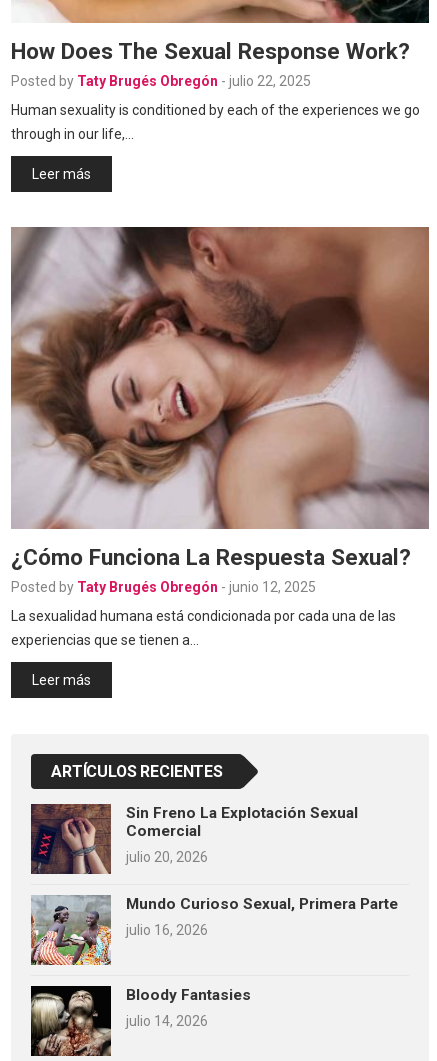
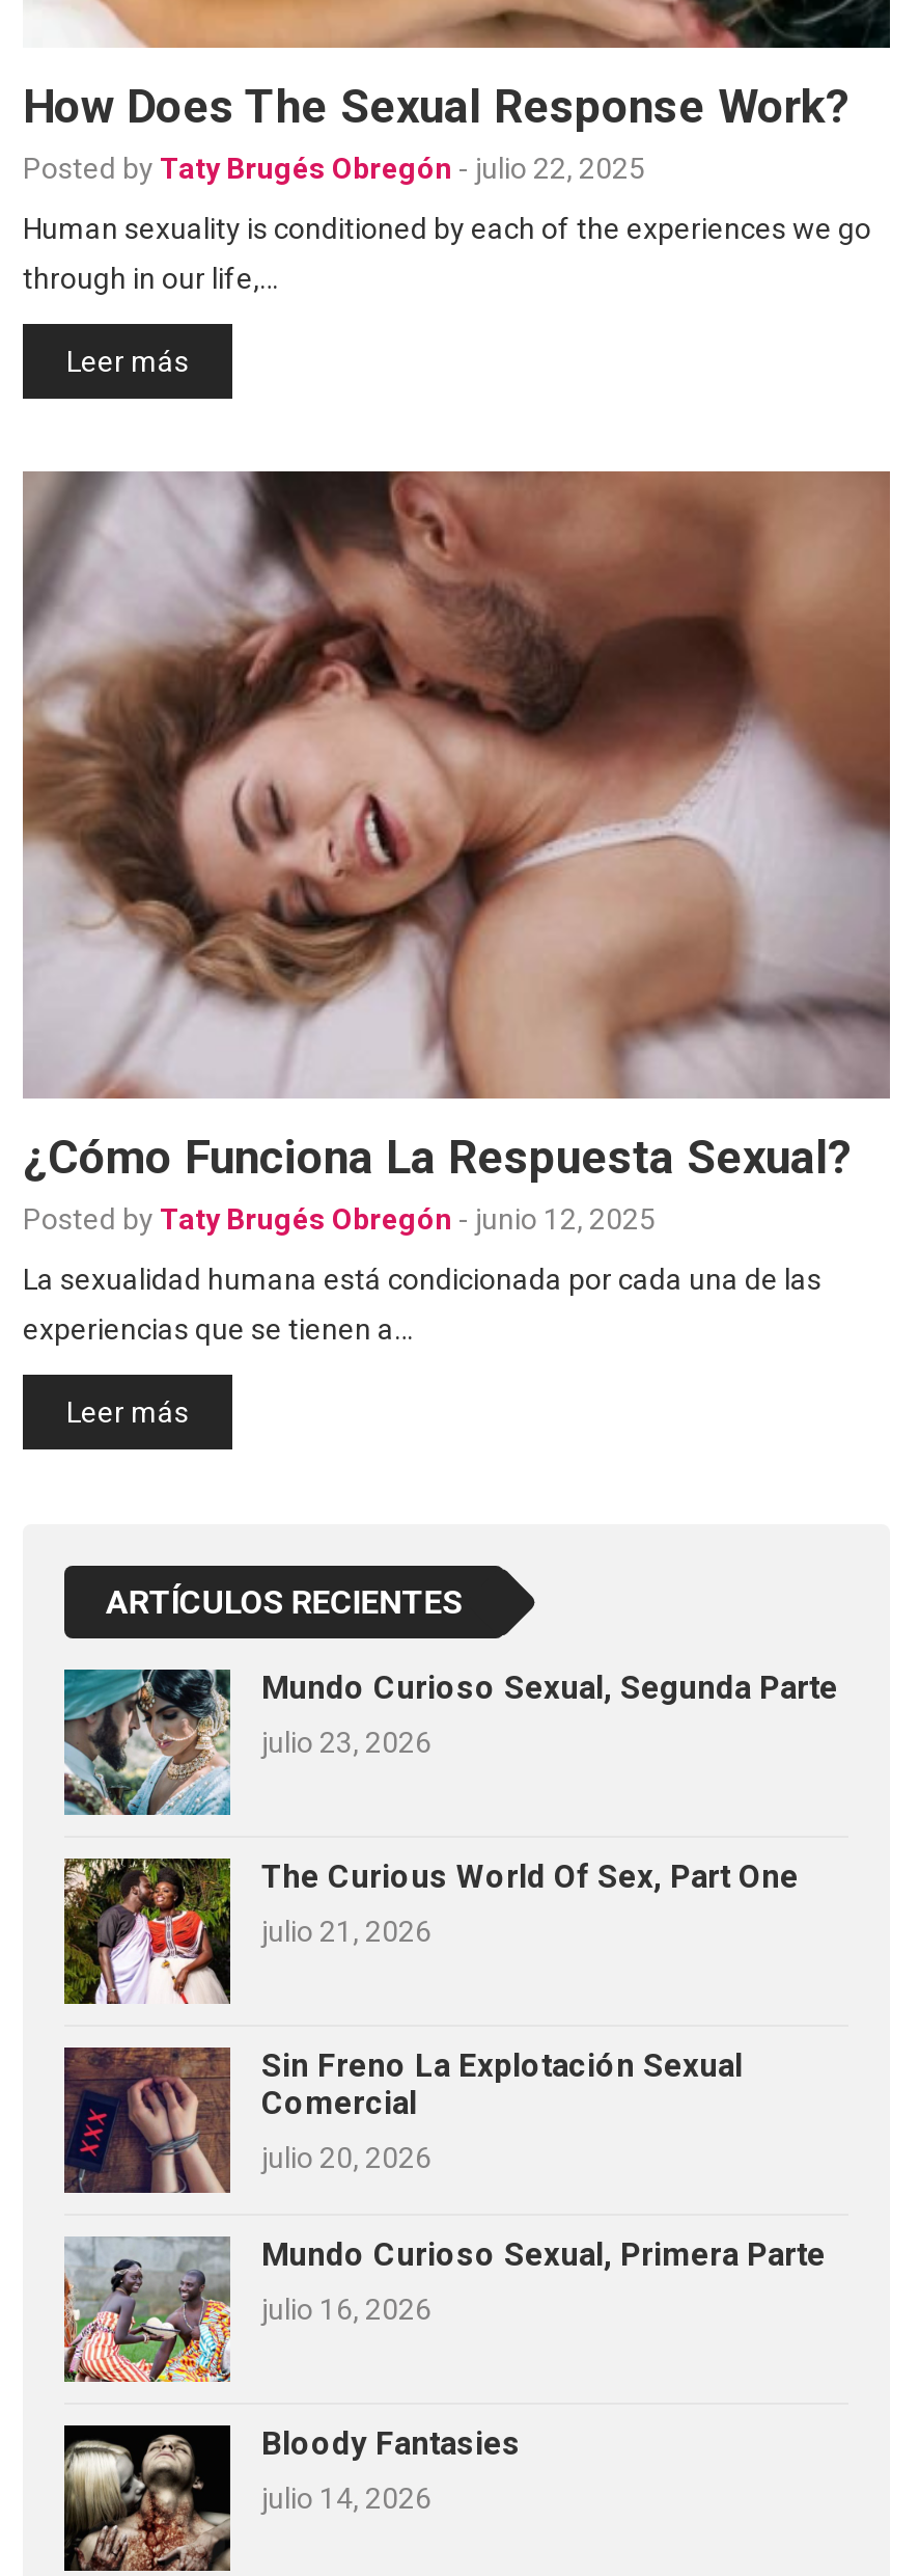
+ [image]
+ Mundo Curioso Sexual, Segunda Parte
+ julio 23, 2026

+ [image]
+ The Curious World Of Sex, Part One
+ julio 21, 2026
